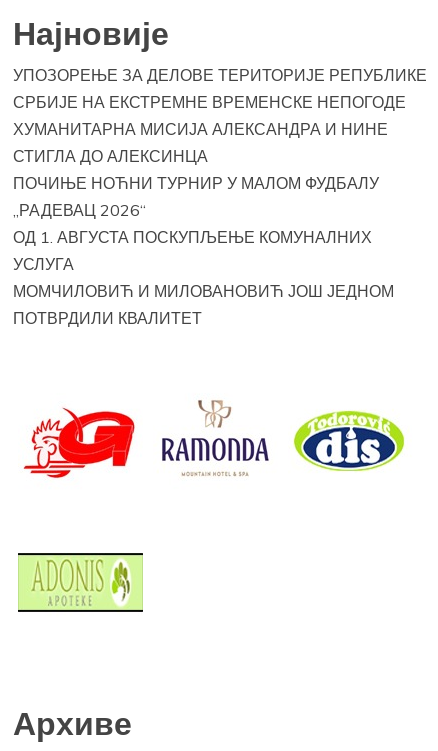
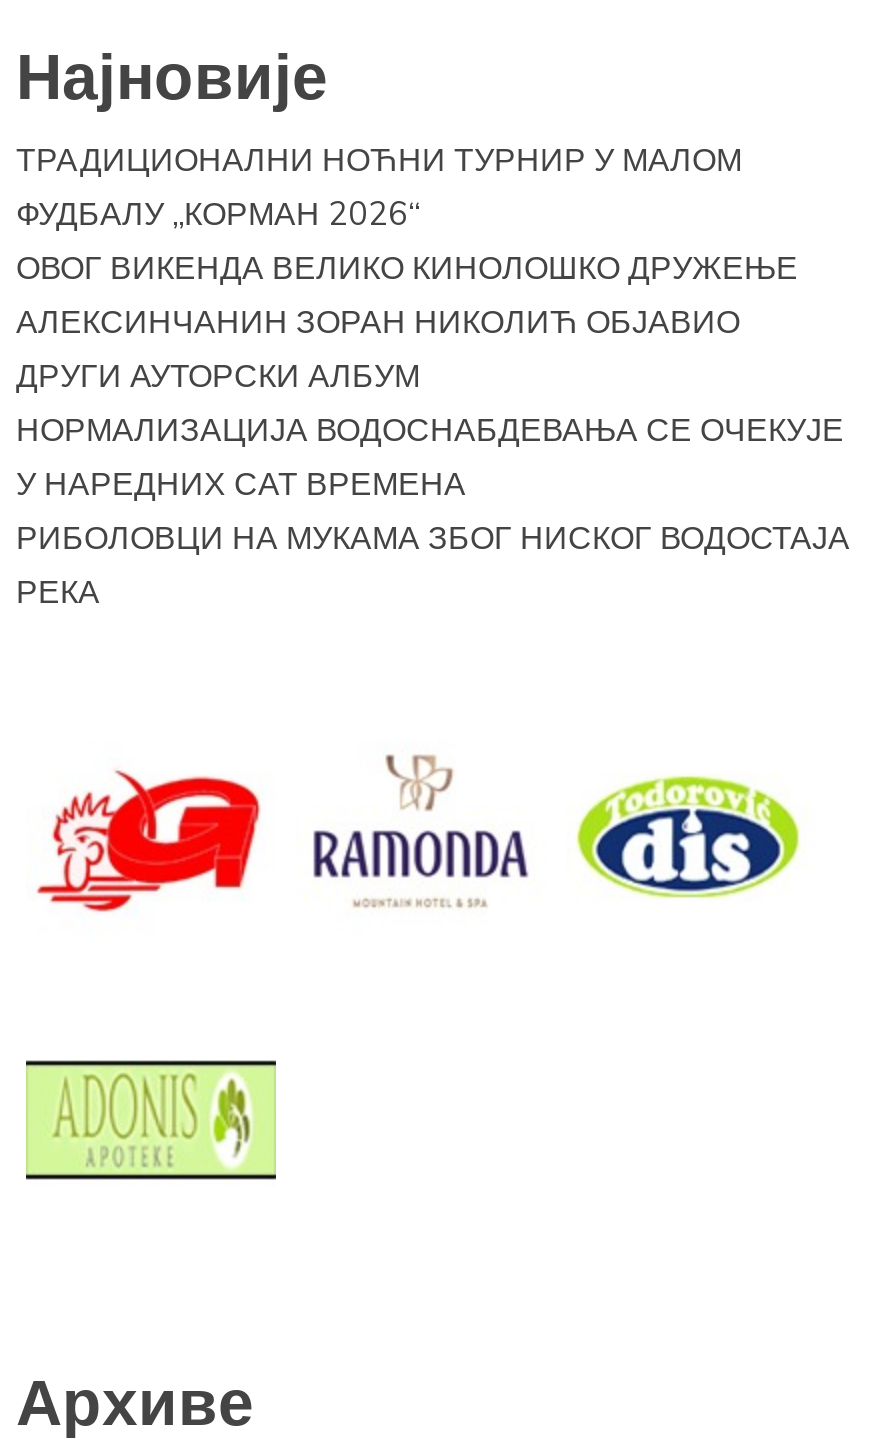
- УПОЗОРЕЊЕ ЗА ДЕЛОВЕ ТЕРИТОРИЈЕ РЕПУБЛИКЕ
- СРБИЈЕ НА ЕКСТРЕМНЕ ВРЕМЕНСКЕ НЕПОГОДЕ
- ХУМАНИТАРНА МИСИЈА АЛЕКСАНДРА И НИНЕ
- СТИГЛА ДО АЛЕКСИНЦА
- ПОЧИЊЕ НОЋНИ ТУРНИР У МАЛОМ ФУДБАЛУ
- „РАДЕВАЦ 2026“
- ОД 1. АВГУСТА ПОСКУПЉЕЊЕ КОМУНАЛНИХ
- УСЛУГА
- МОМЧИЛОВИЋ И МИЛОВАНОВИЋ ЈОШ ЈЕДНОМ
- ПОТВРДИЛИ КВАЛИТЕТ
+ ТРАДИЦИОНАЛНИ НОЋНИ ТУРНИР У МАЛОМ
+ ФУДБАЛУ „КОРМАН 2026“
+ ОВОГ ВИКЕНДА ВЕЛИКО КИНОЛОШКО ДРУЖЕЊЕ
+ АЛЕКСИНЧАНИН ЗОРАН НИКОЛИЋ ОБЈАВИО
+ ДРУГИ АУТОРСКИ АЛБУМ
+ НОРМАЛИЗАЦИЈА ВОДОСНАБДЕВАЊА СЕ ОЧЕКУЈЕ
+ У НАРЕДНИХ САТ ВРЕМЕНА
+ РИБОЛОВЦИ НА МУКАМА ЗБОГ НИСКОГ ВОДОСТАЈА
+ РЕКА
